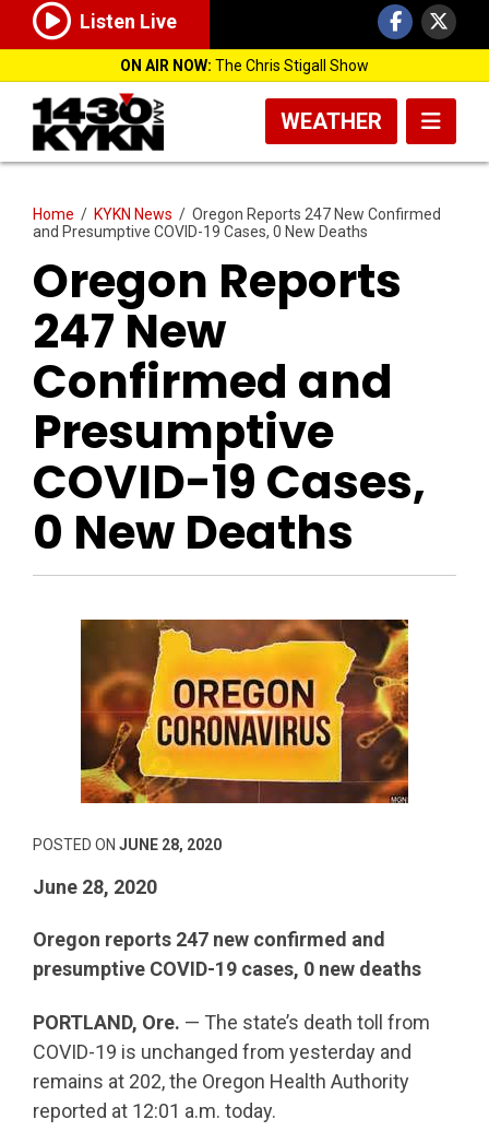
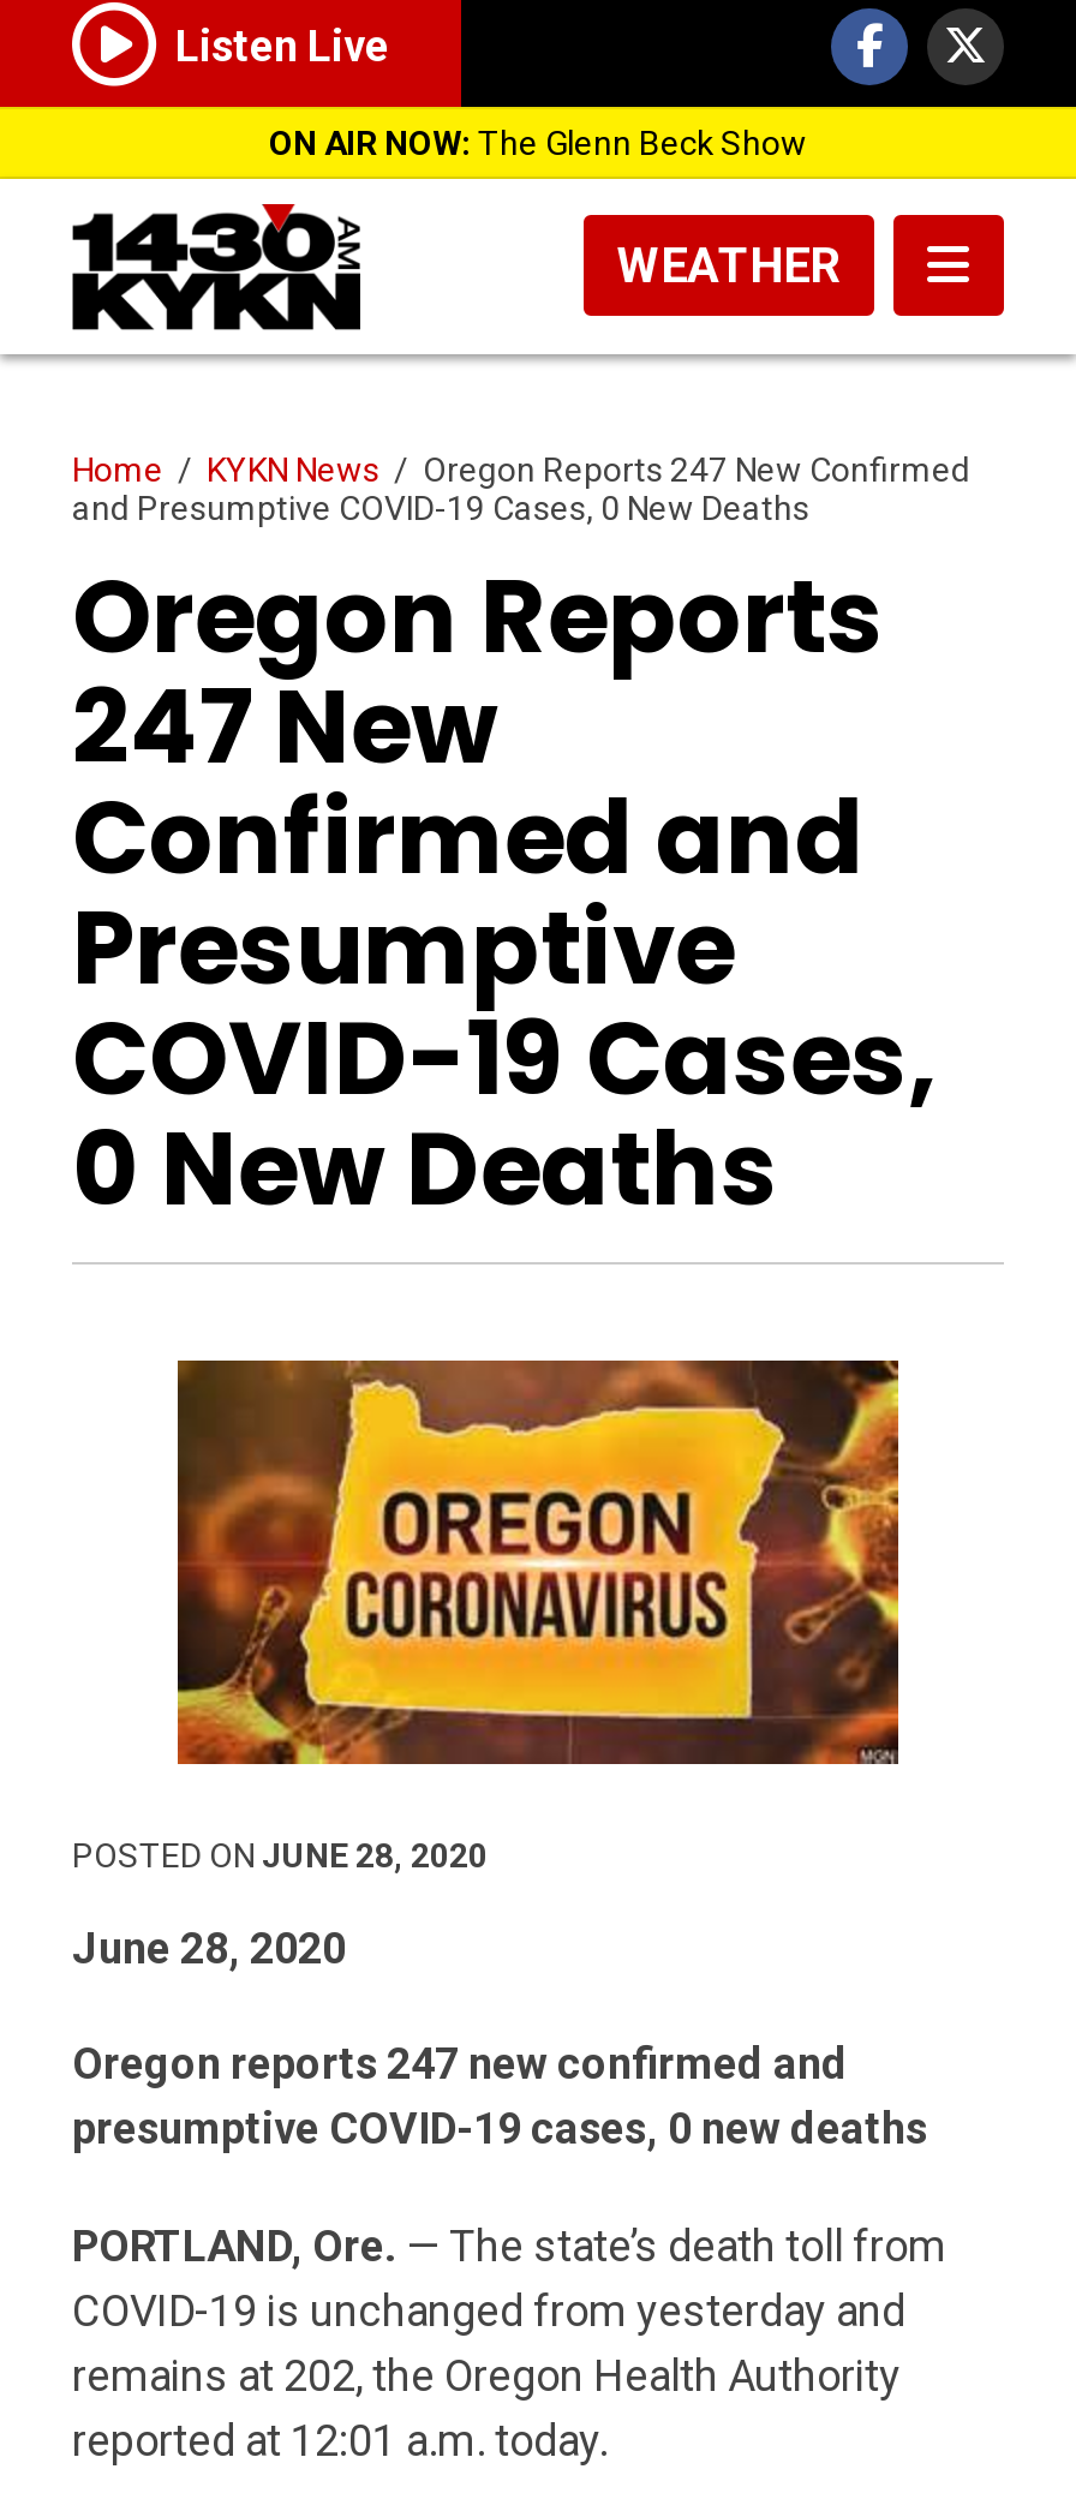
- ON AIR NOW: The Chris Stigall Show
+ ON AIR NOW: The Glenn Beck Show
